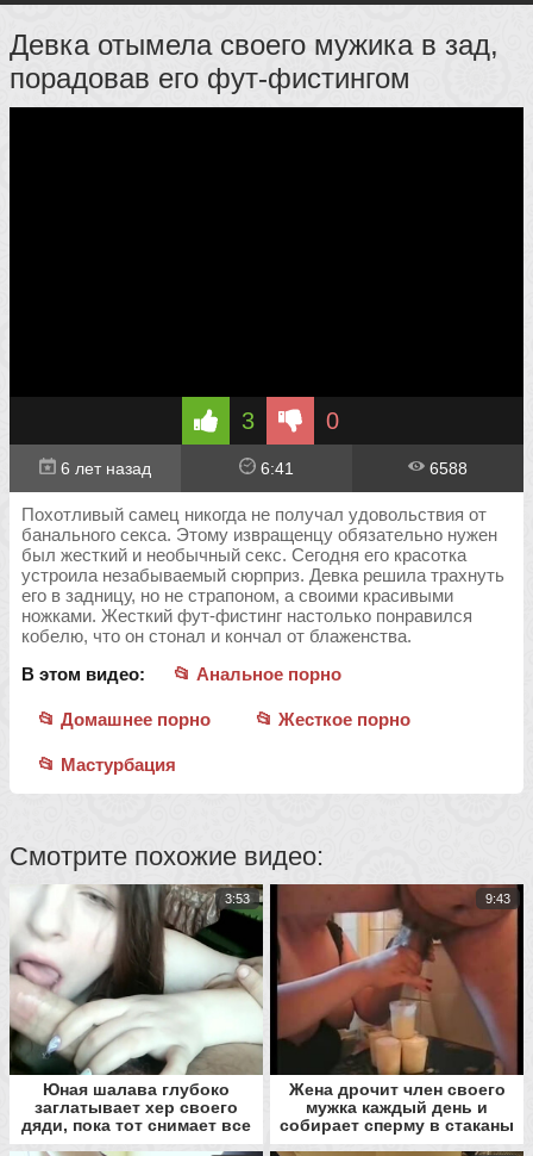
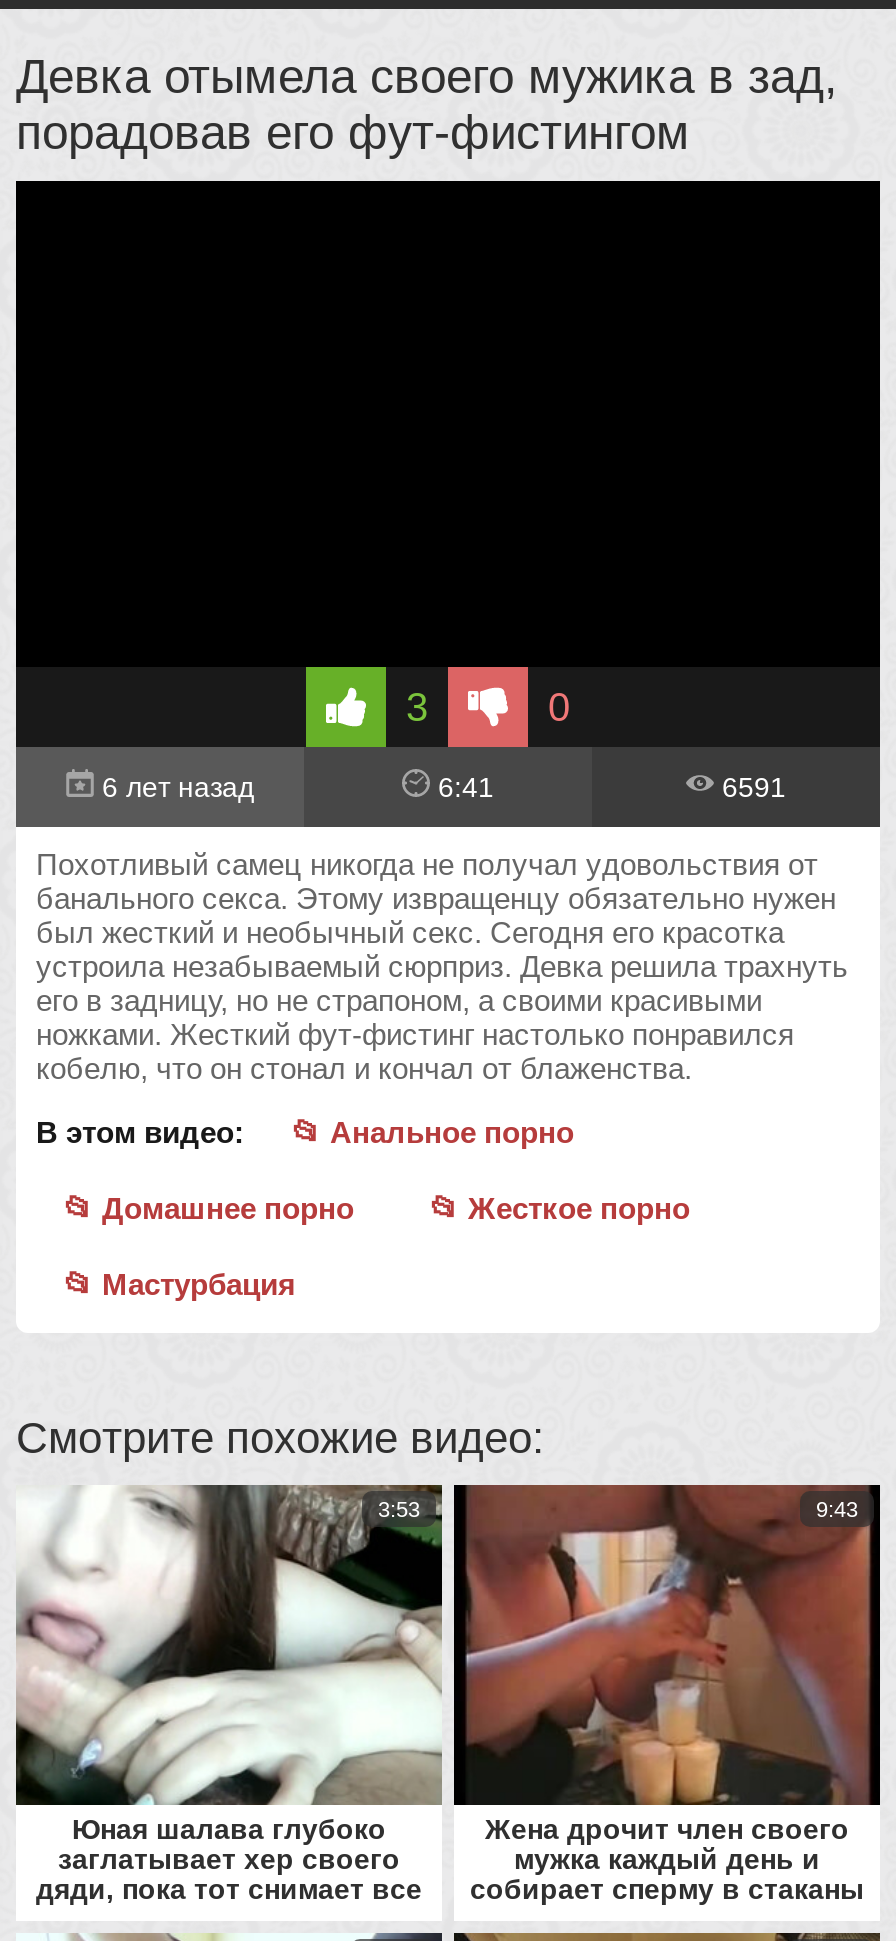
- 6588
+ 6591
